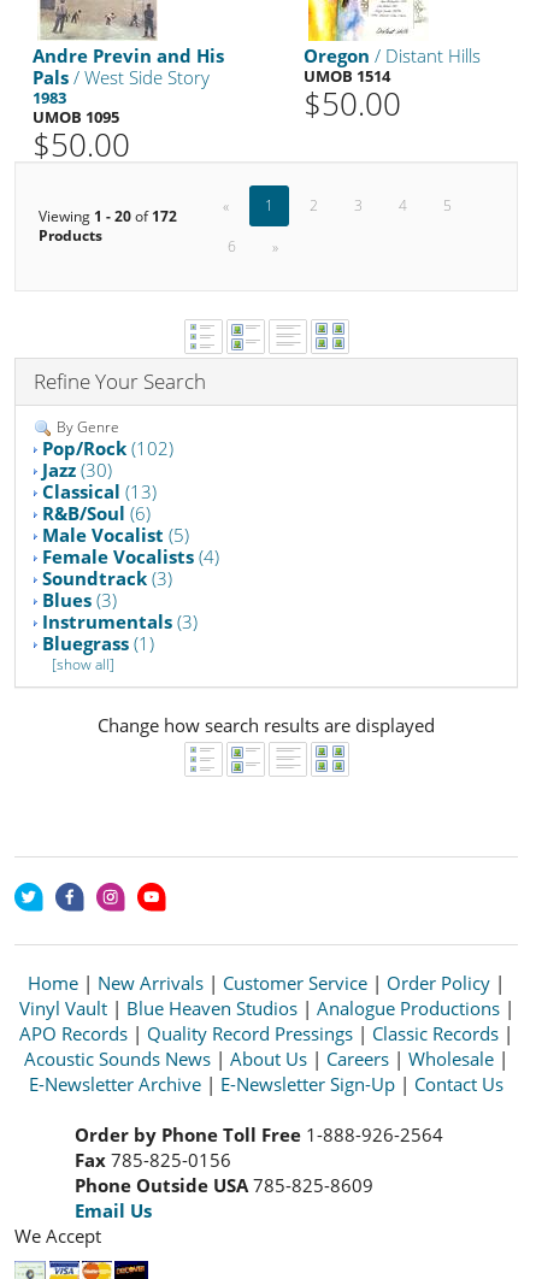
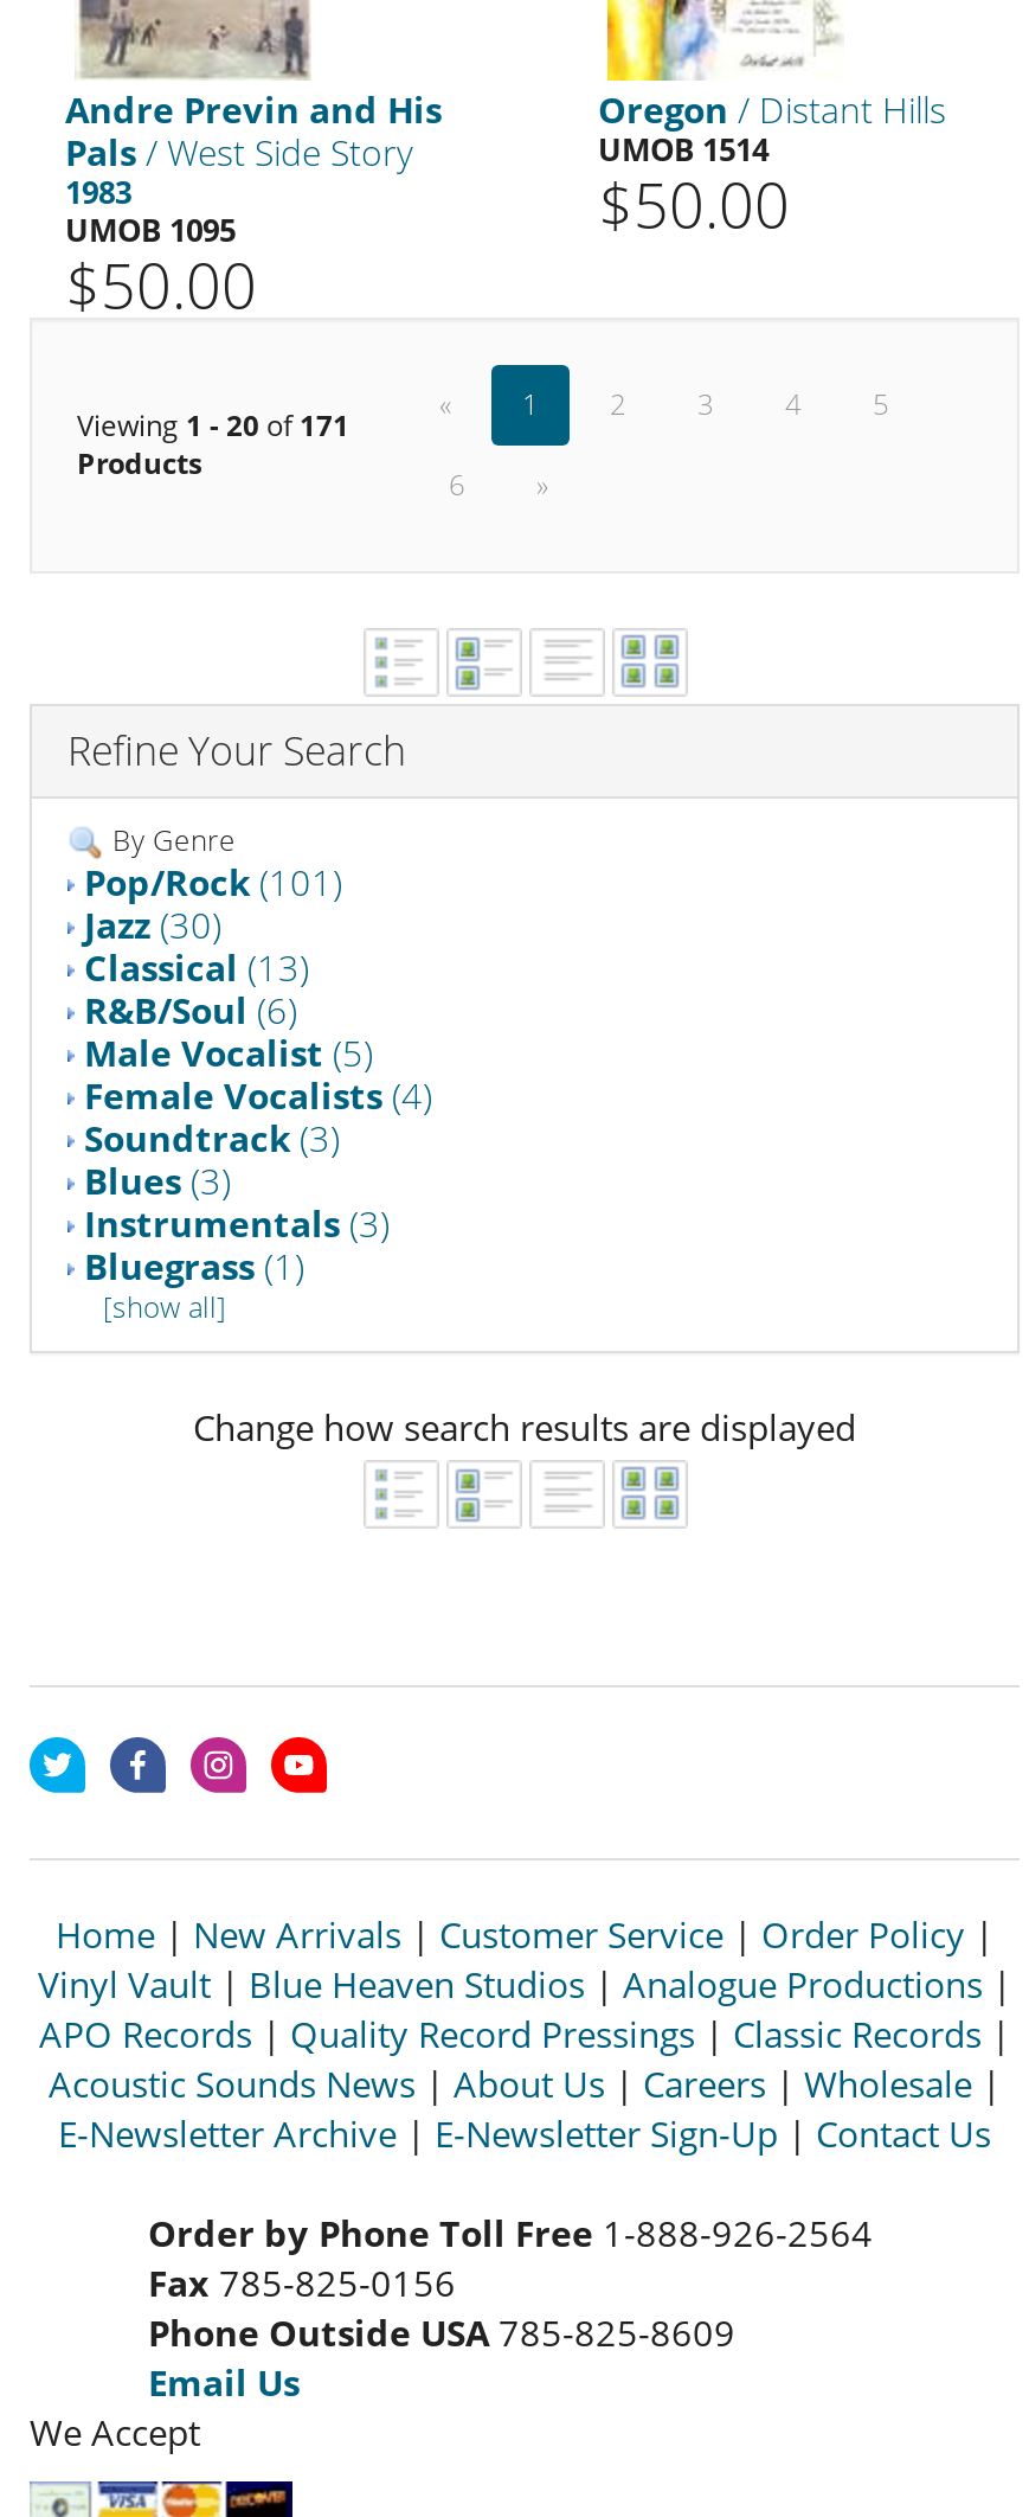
- Viewing 1 - 20 of 172
+ Viewing 1 - 20 of 171

- Pop/Rock (102)
+ Pop/Rock (101)
